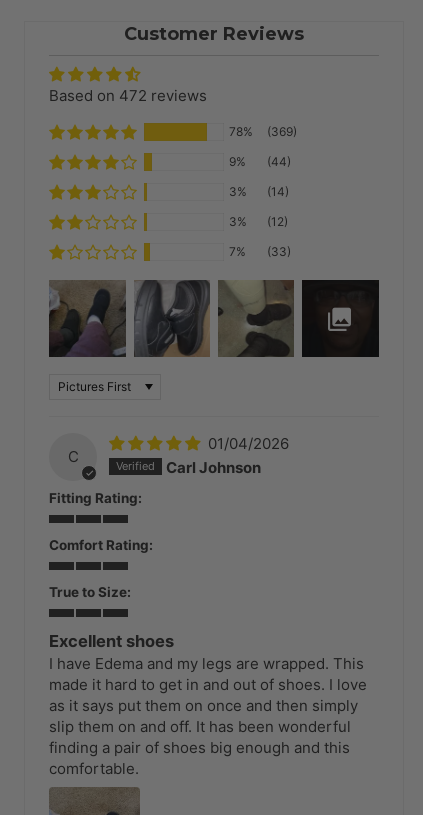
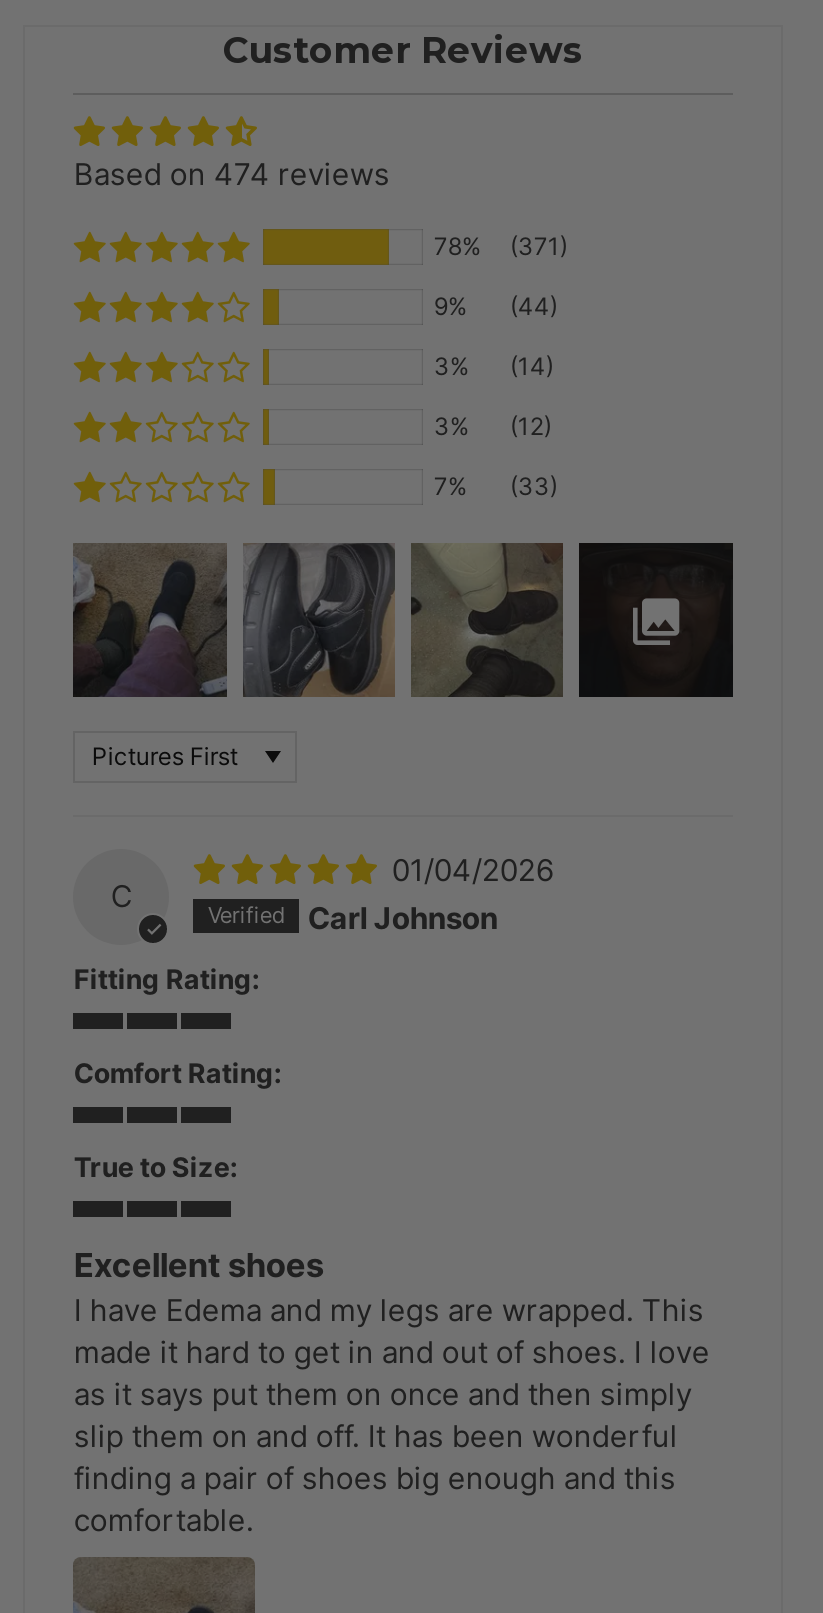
- Based on 472 reviews
+ Based on 474 reviews

- 78% (369)
+ 78% (371)
